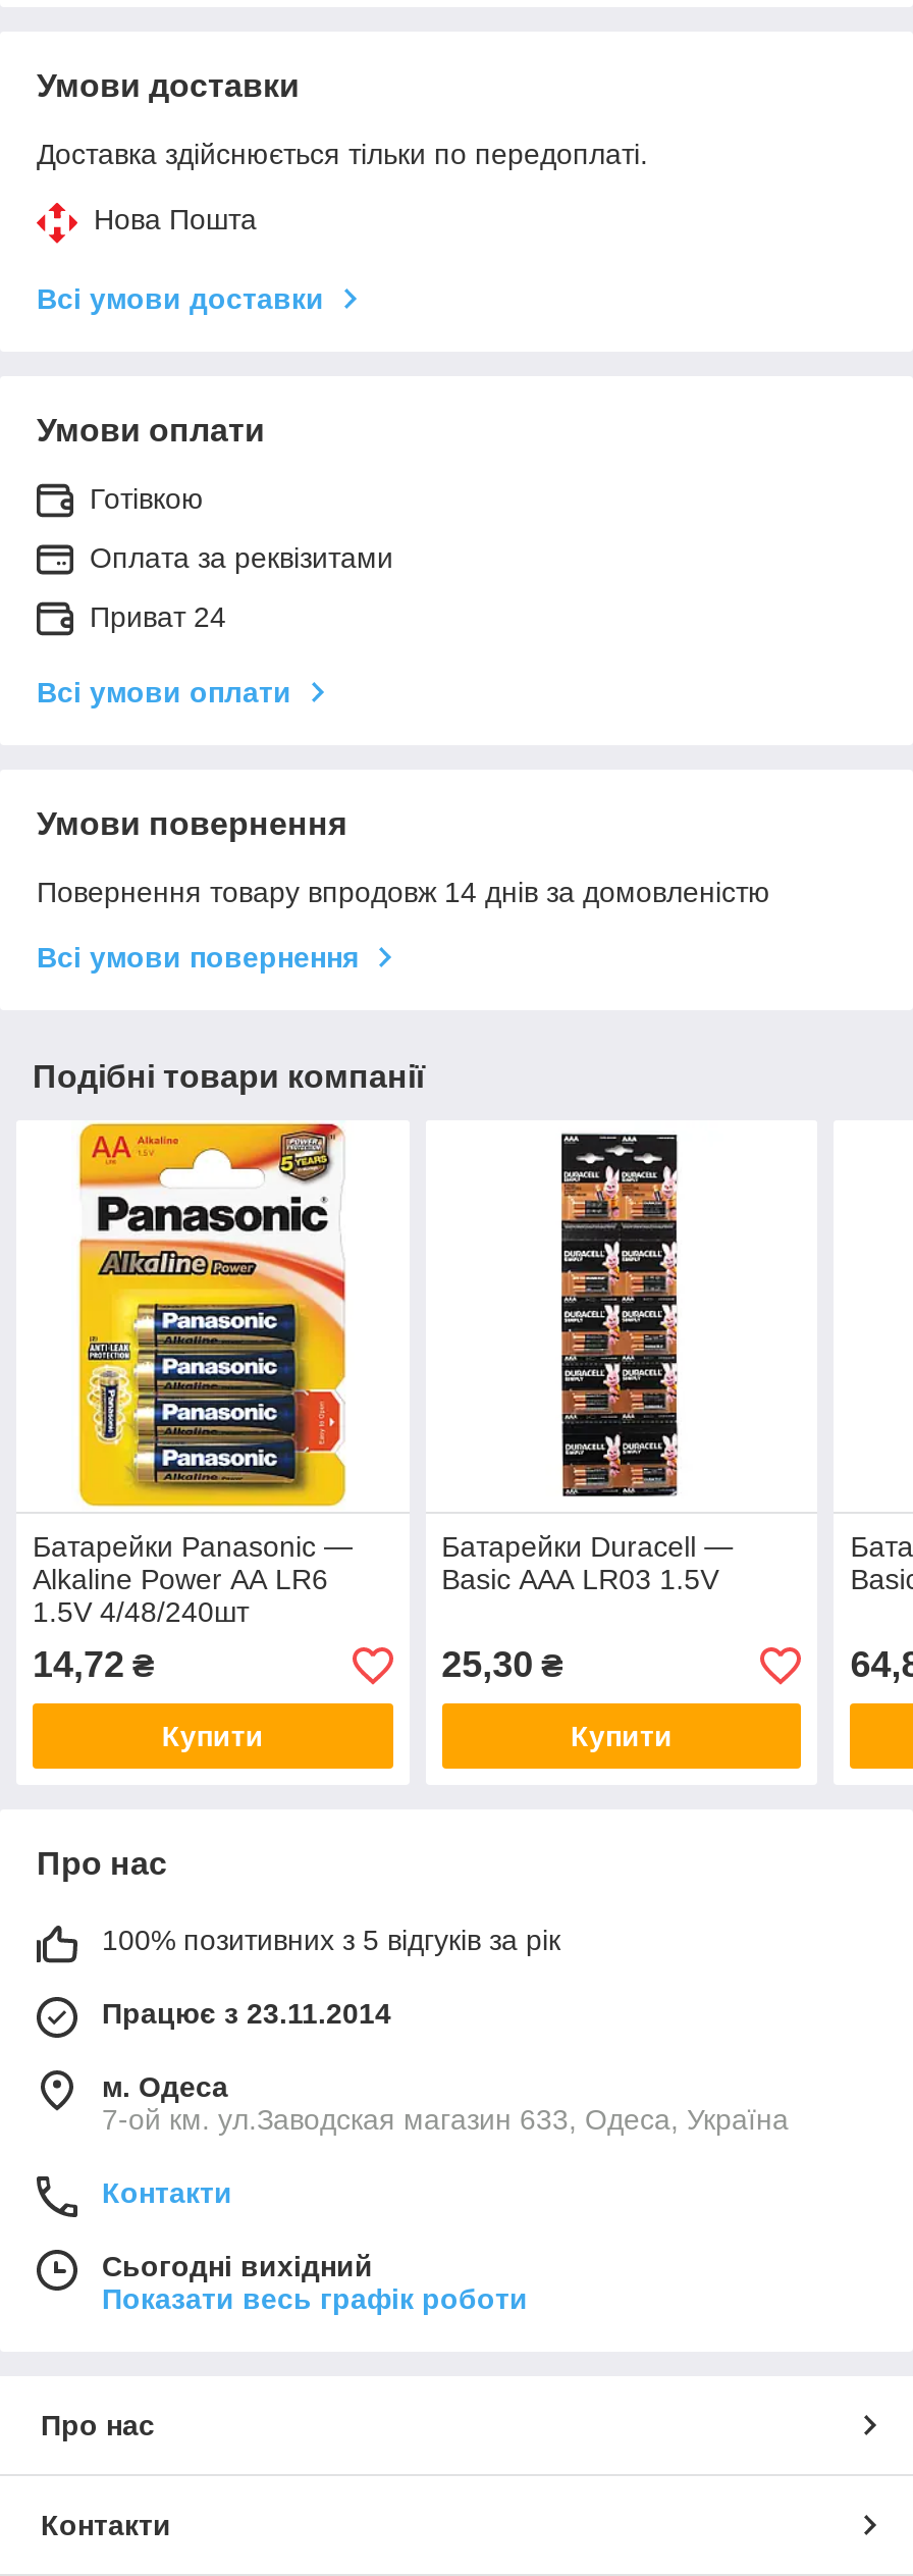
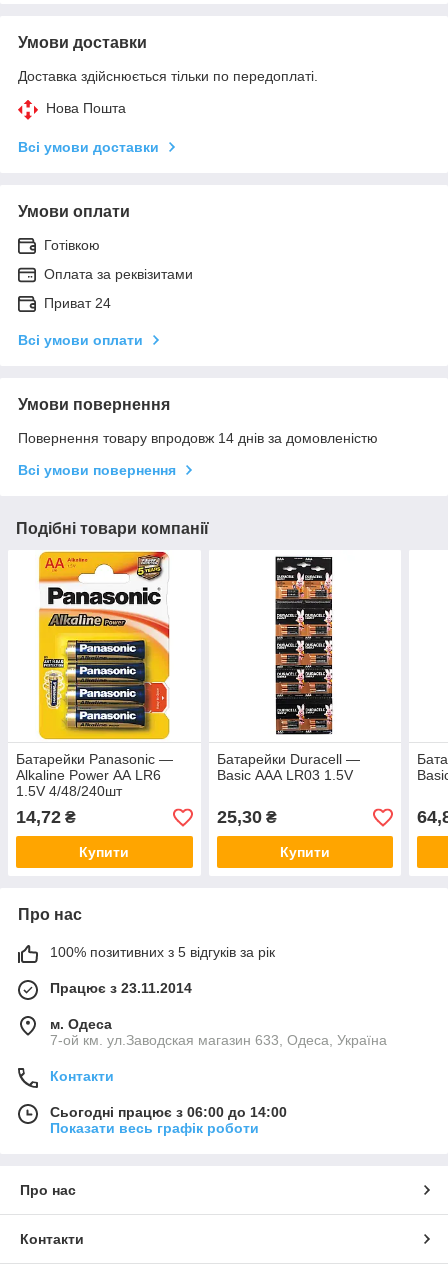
- Сьогодні вихідний
+ Сьогодні працює з 06:00 до 14:00
